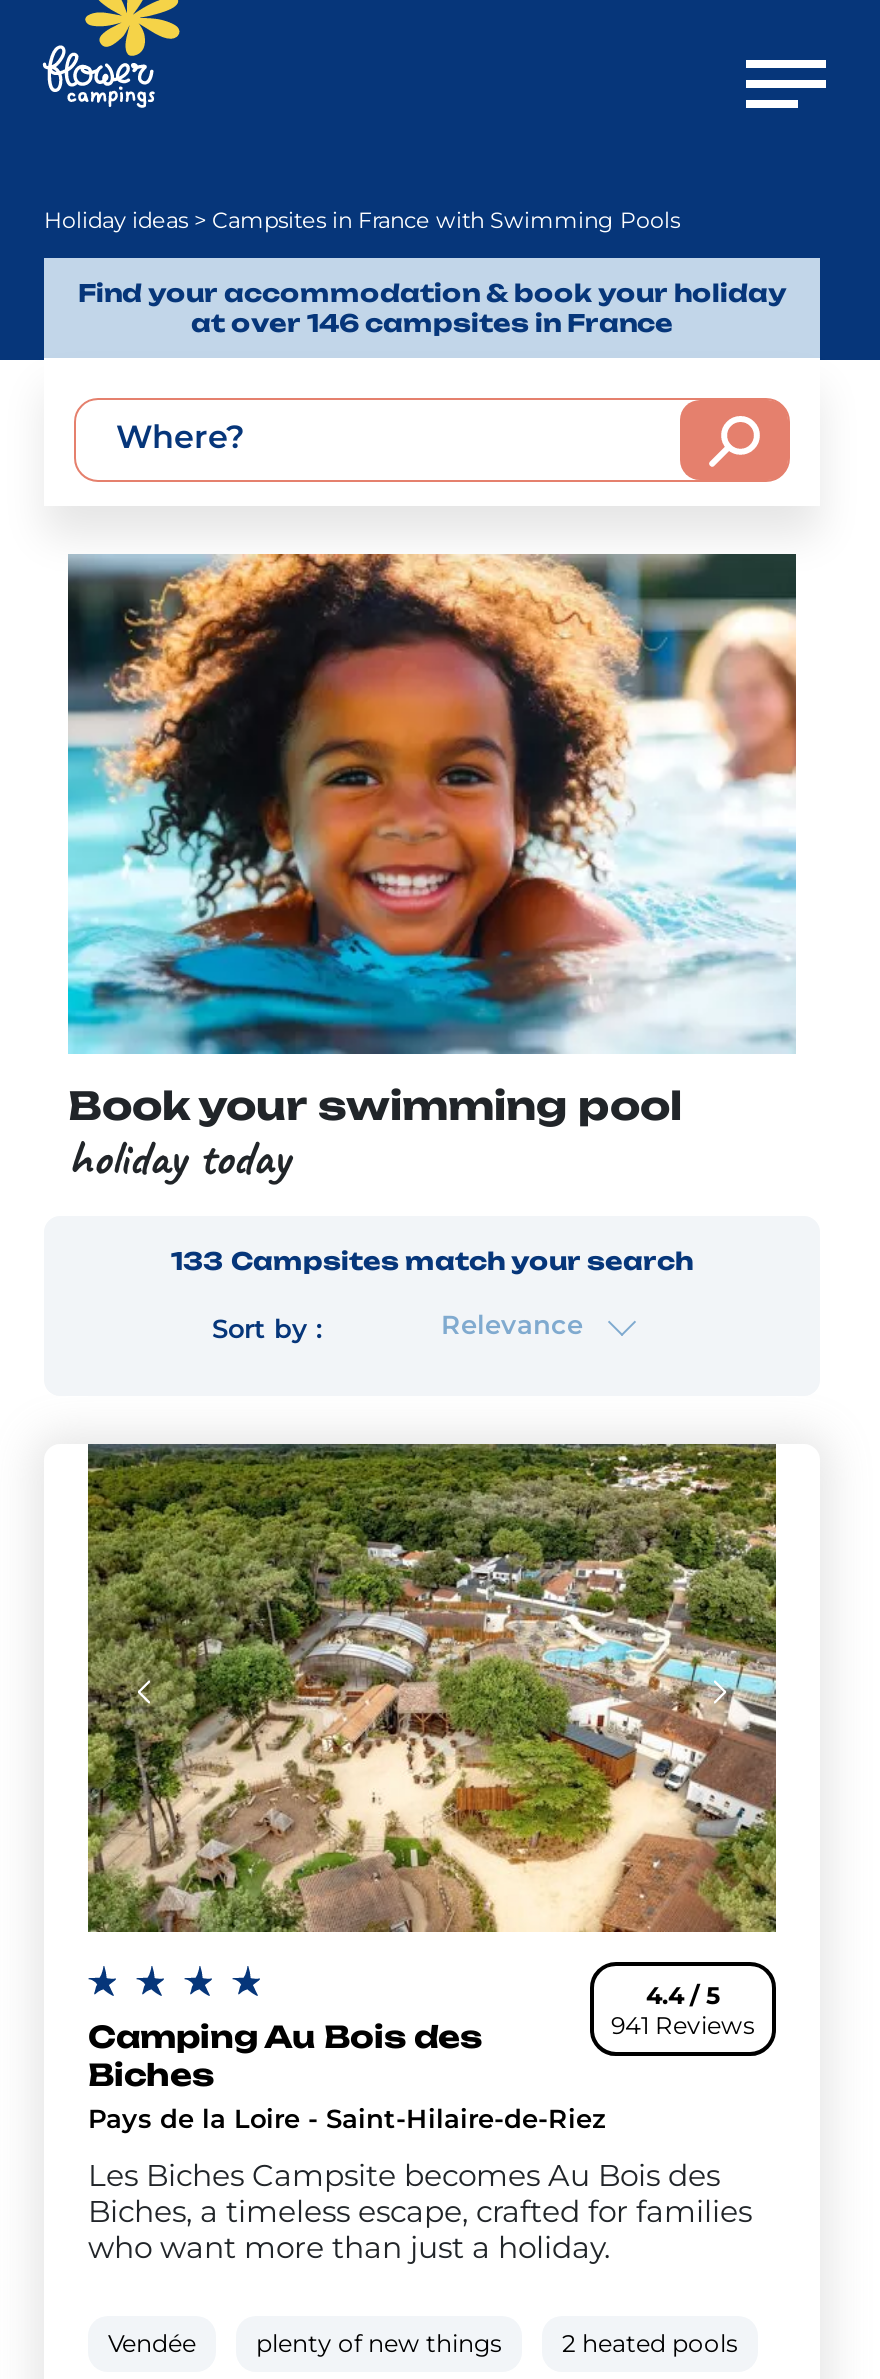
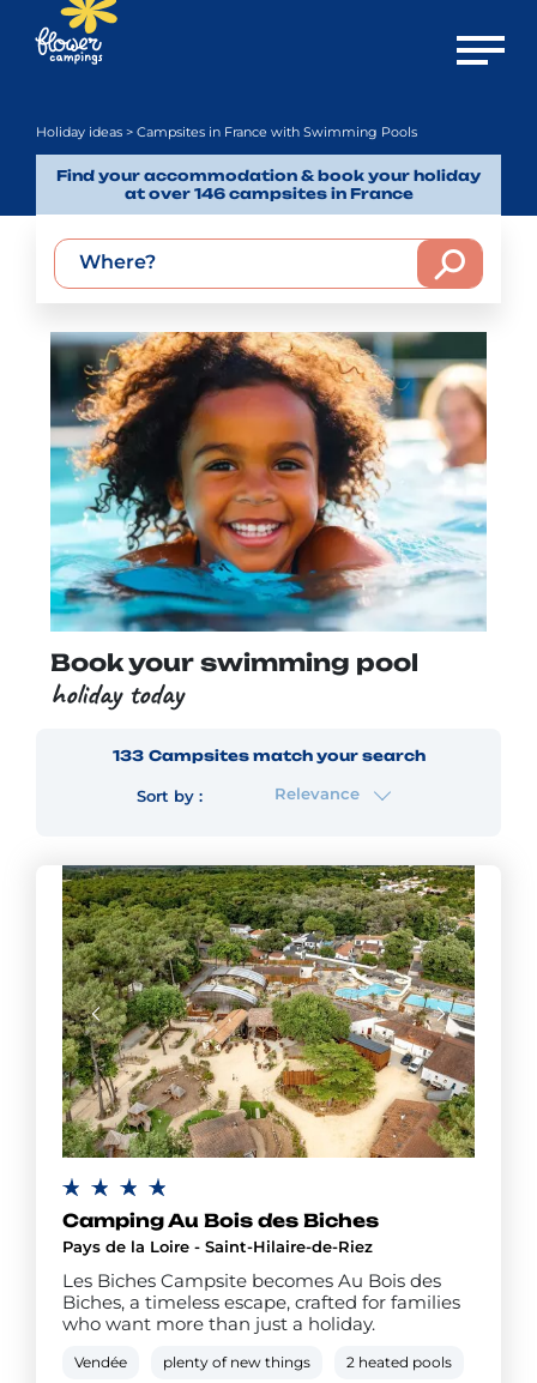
- 4.4 / 5
- 941 Reviews
- Camping Au Bois des
- Biches
+ Camping Au Bois des Biches
